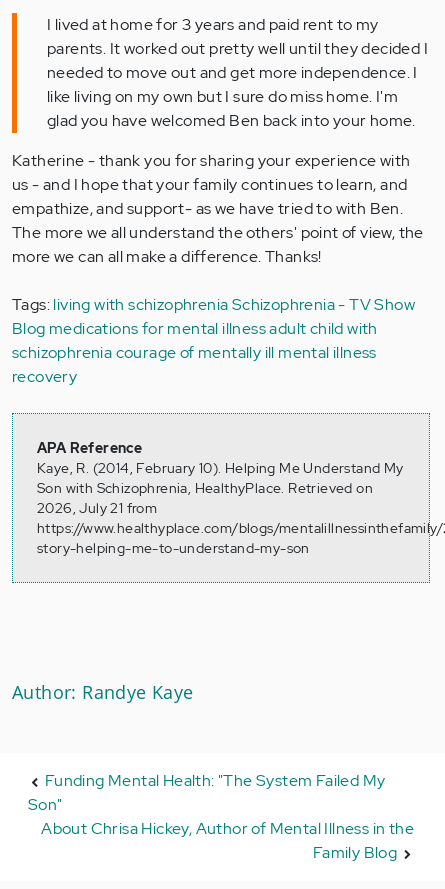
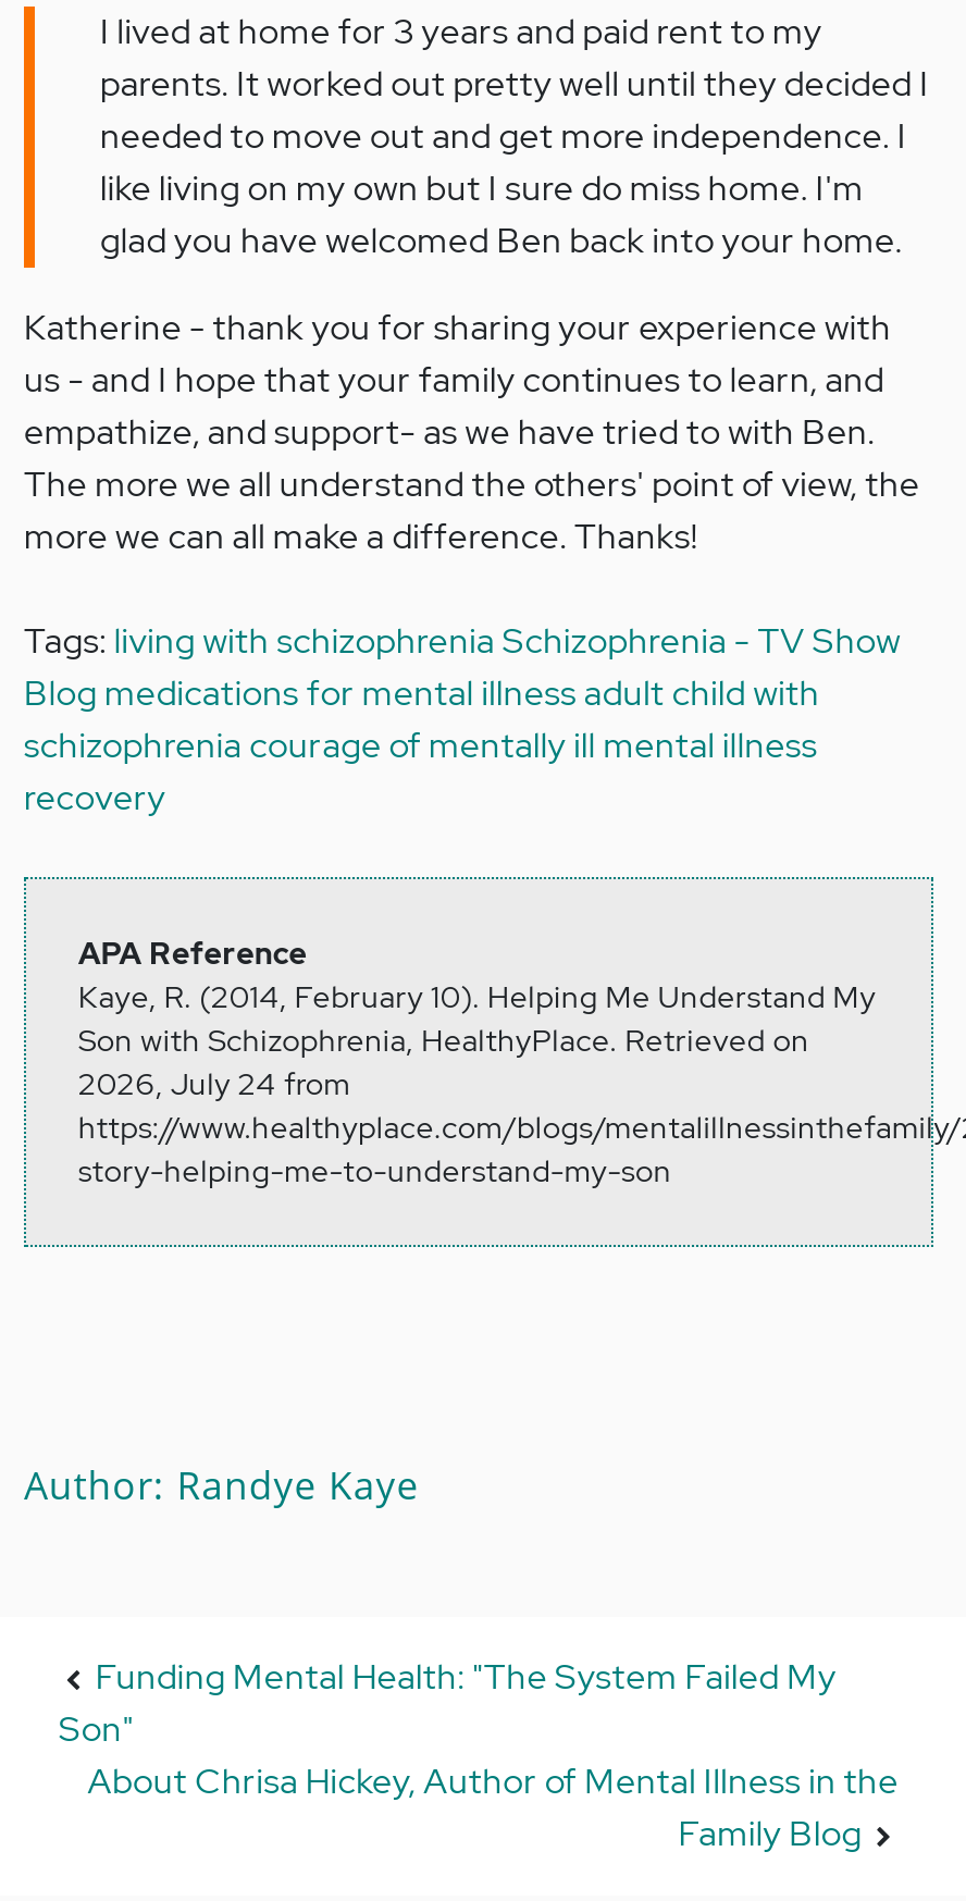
- 2026, July 21 from
+ 2026, July 24 from
